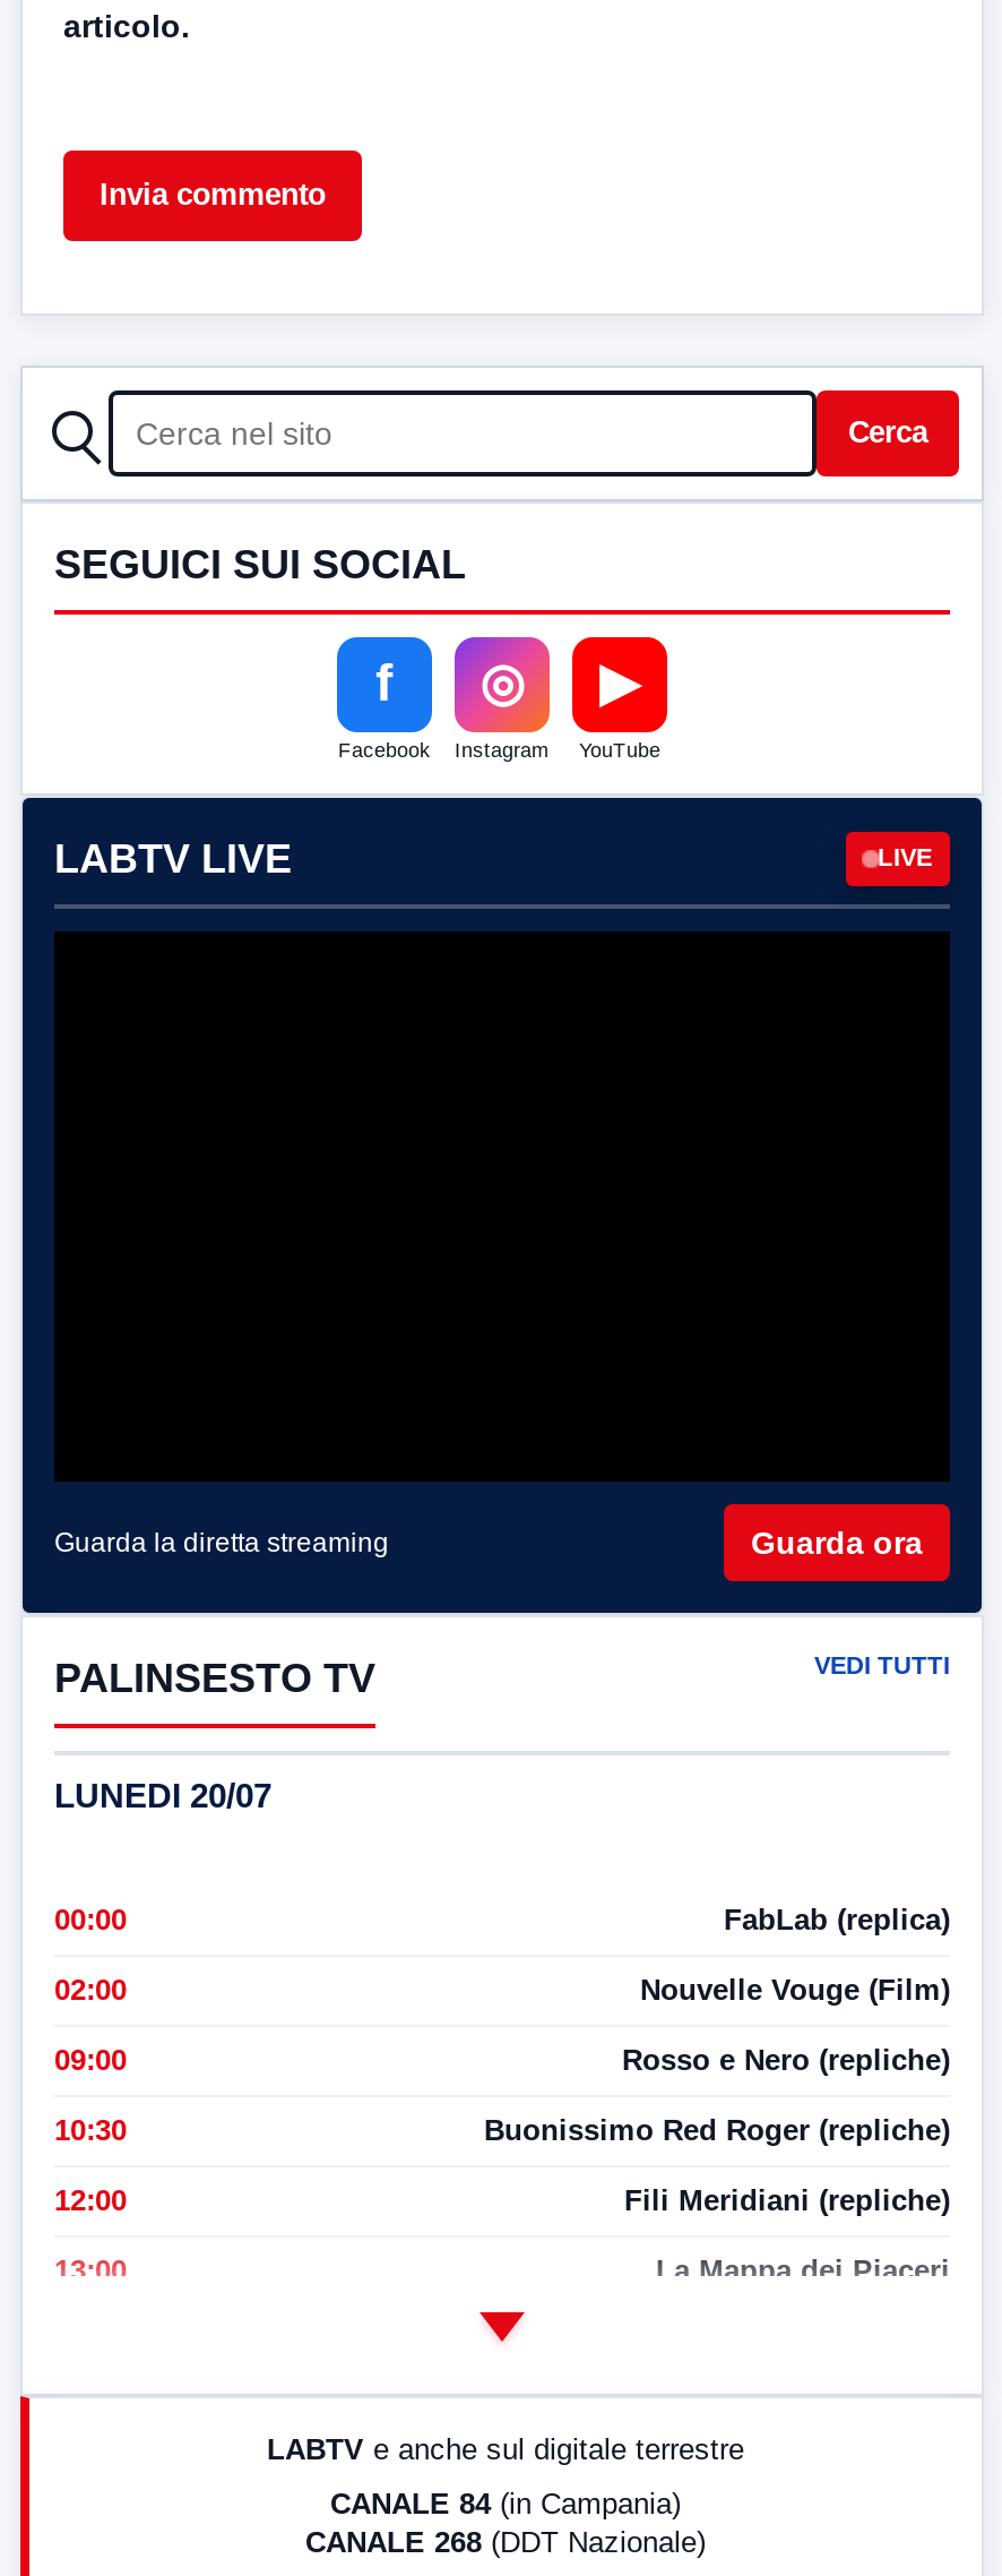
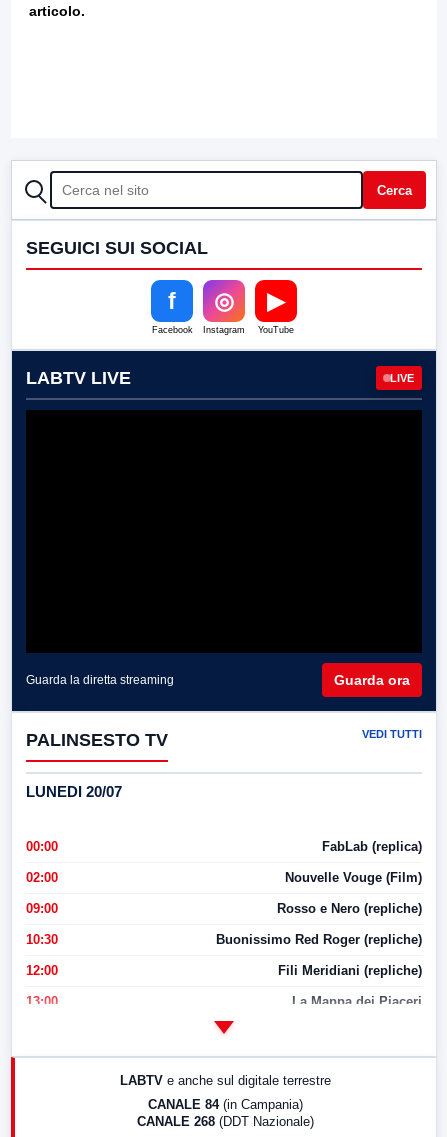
- [image]
